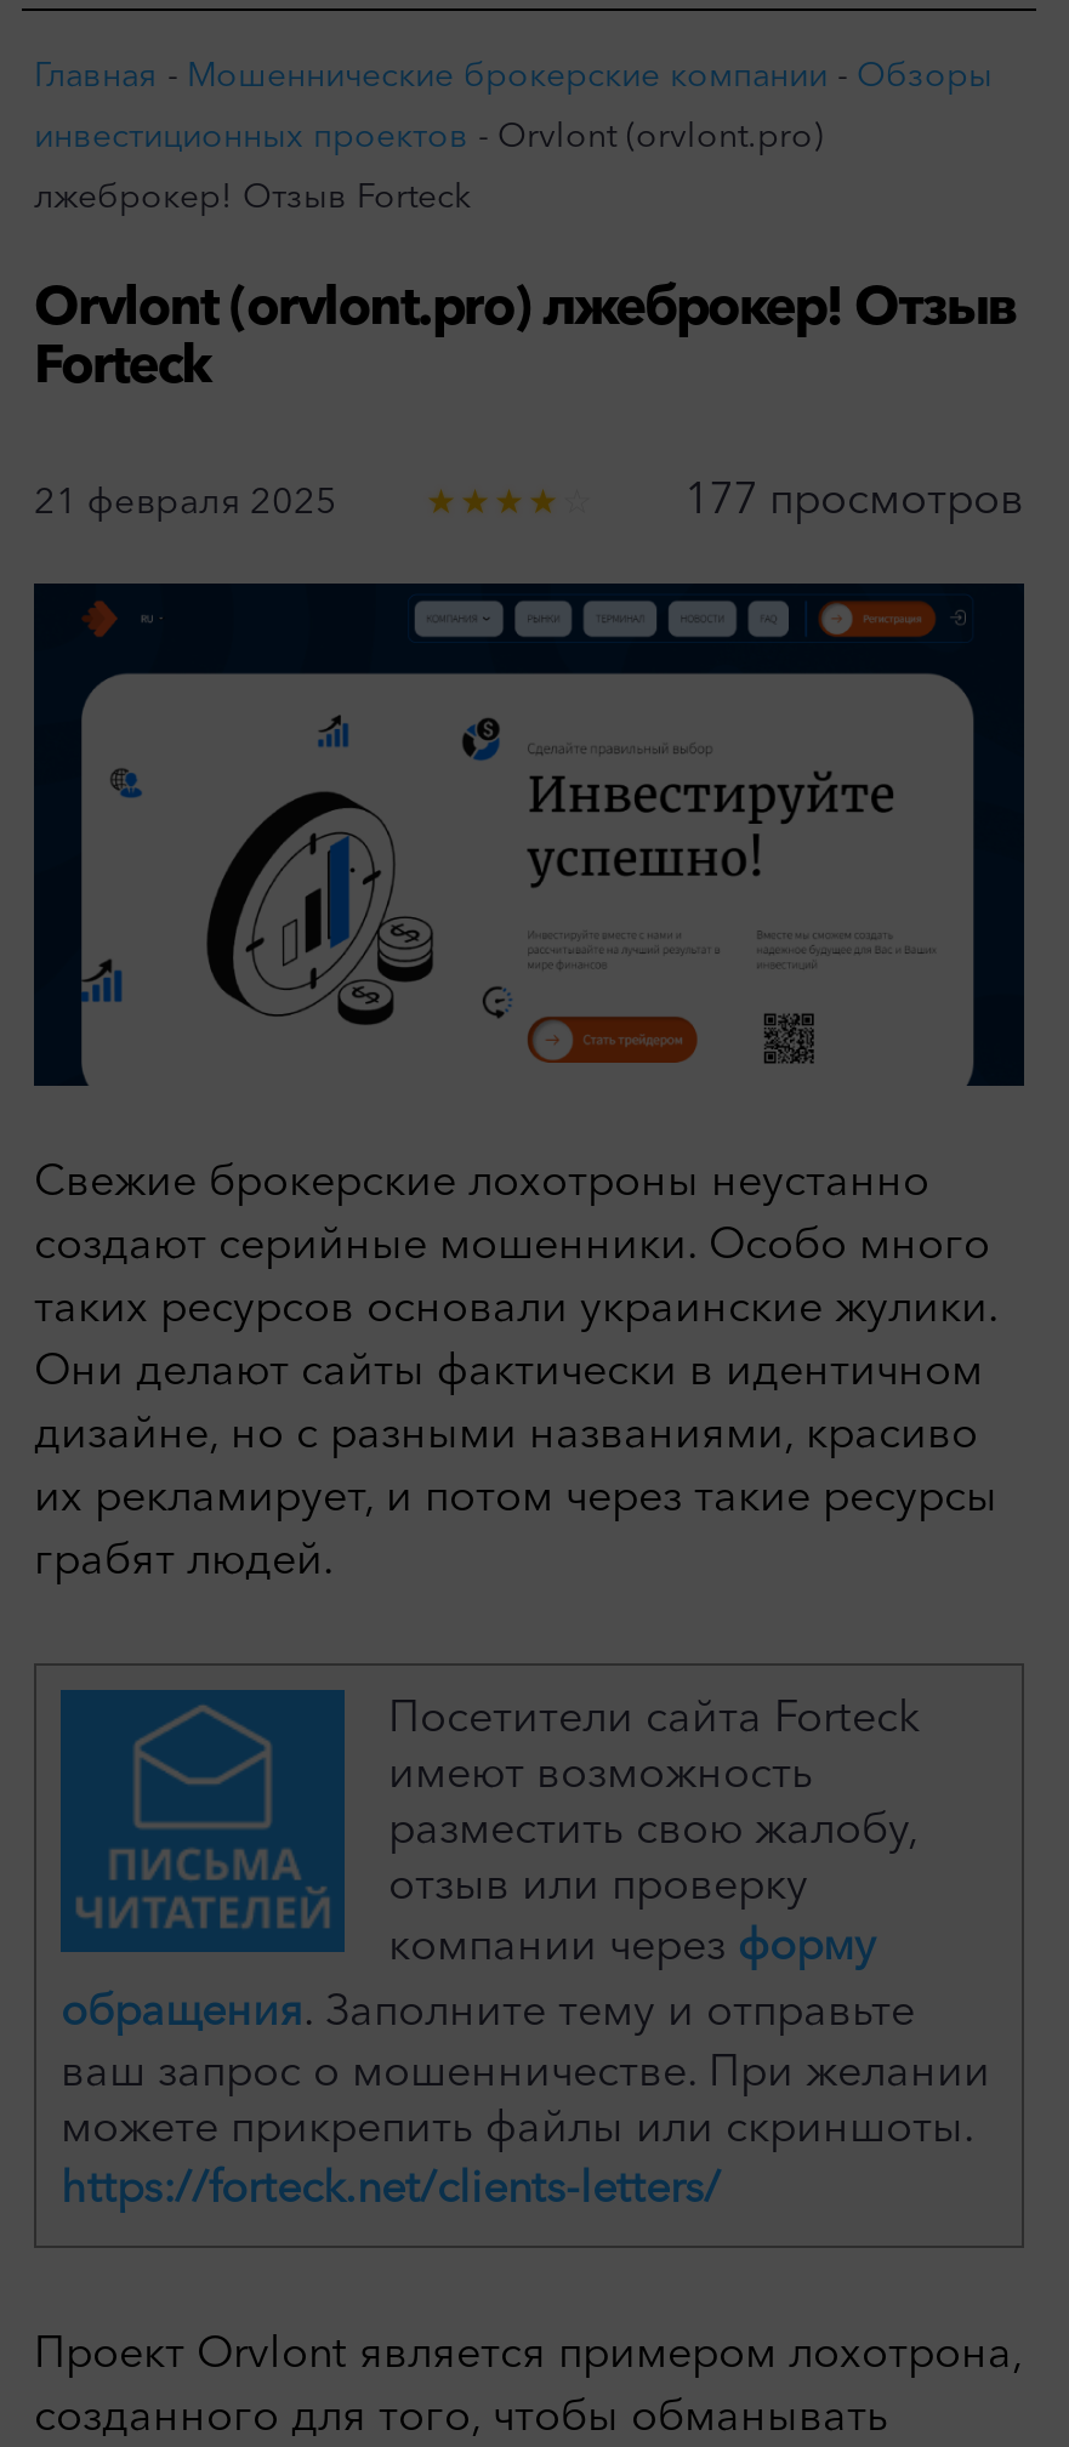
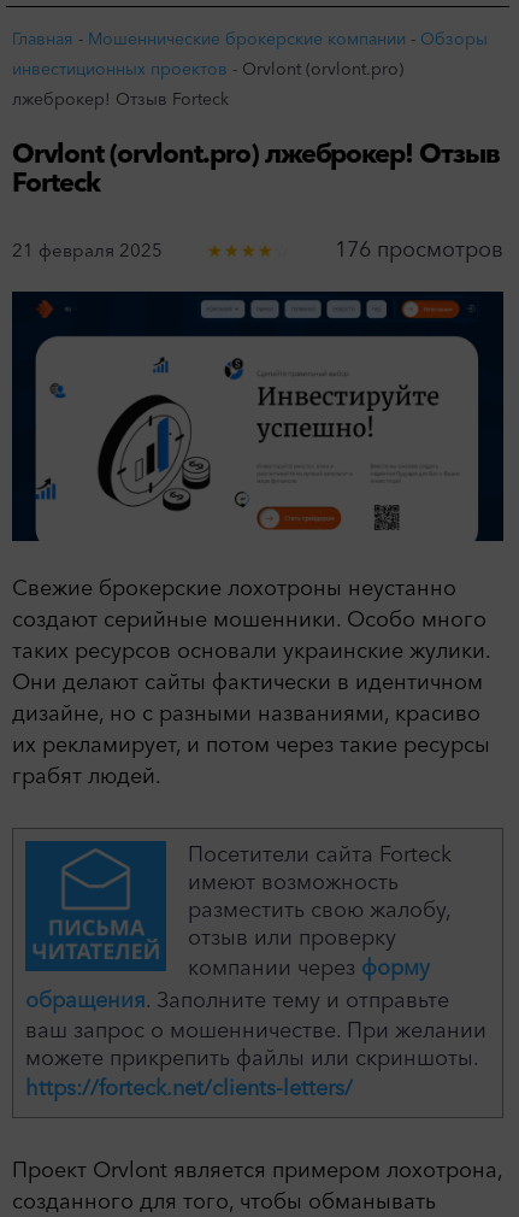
- 177 просмотров
+ 176 просмотров
